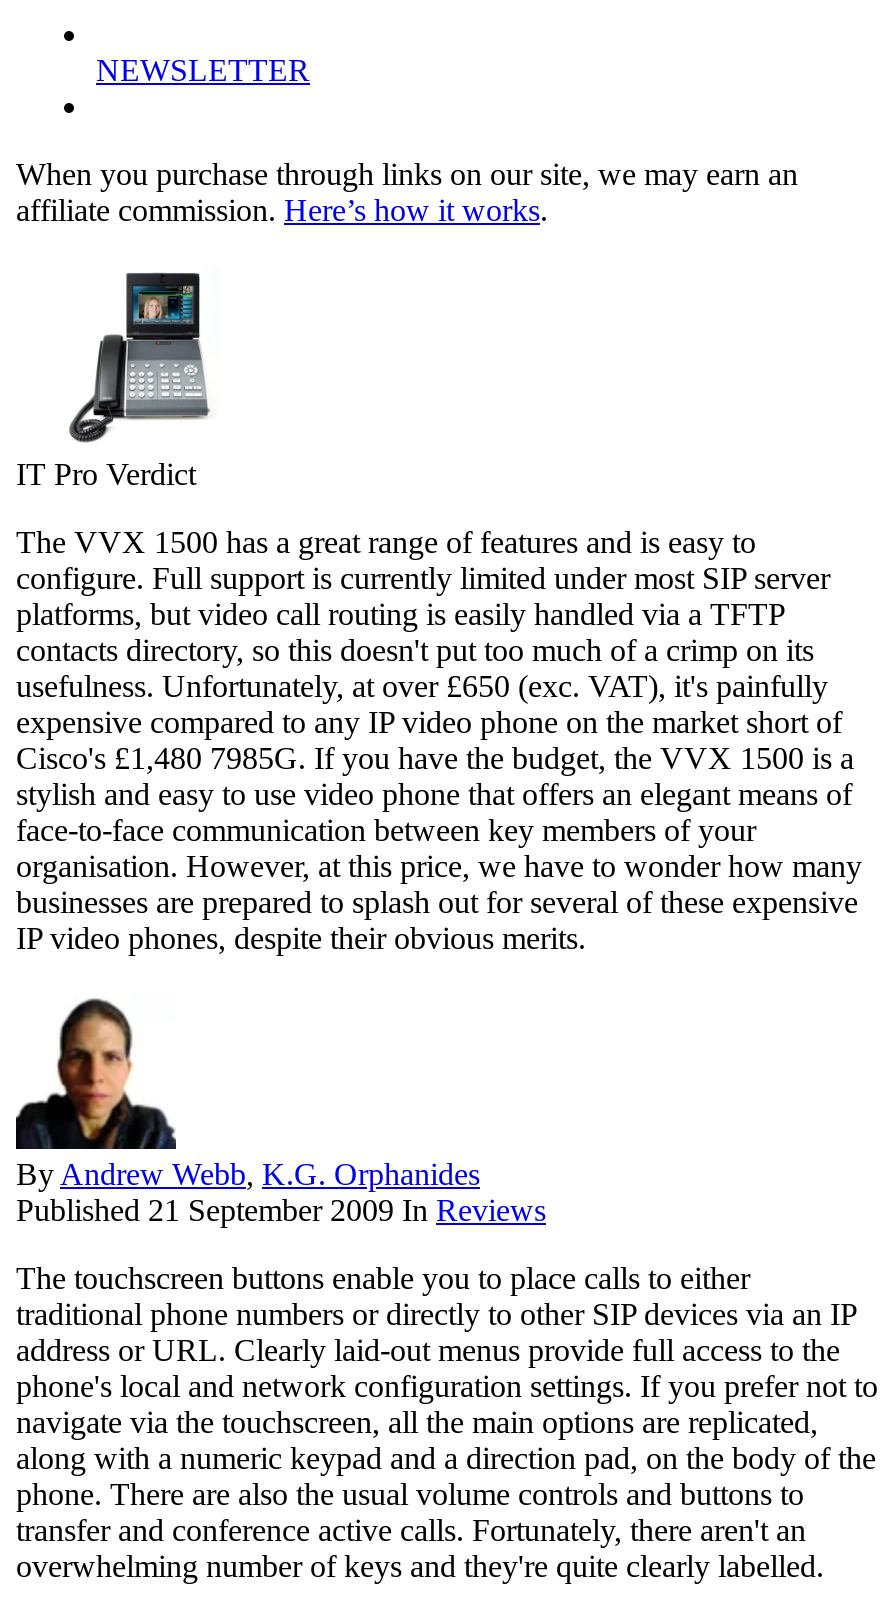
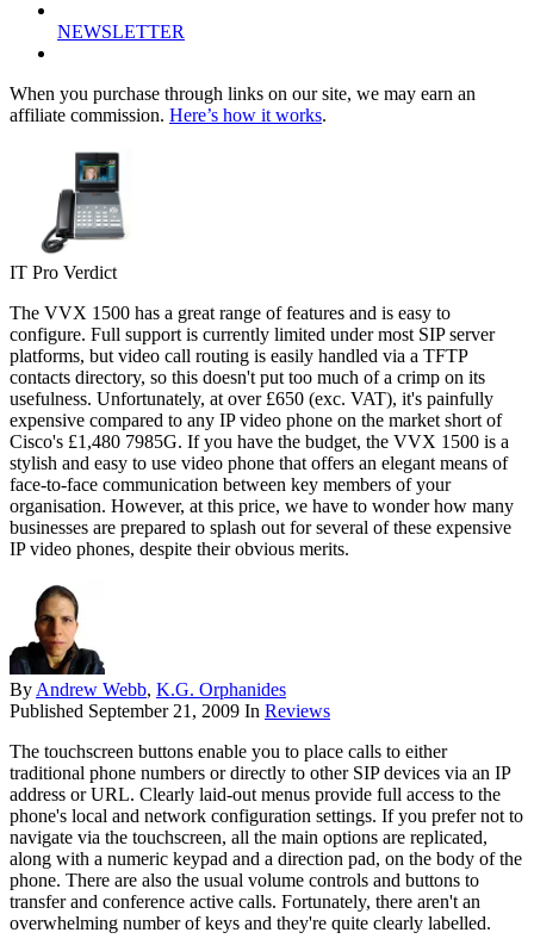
- Published 21 September 2009 In Reviews
+ Published September 21, 2009 In Reviews
